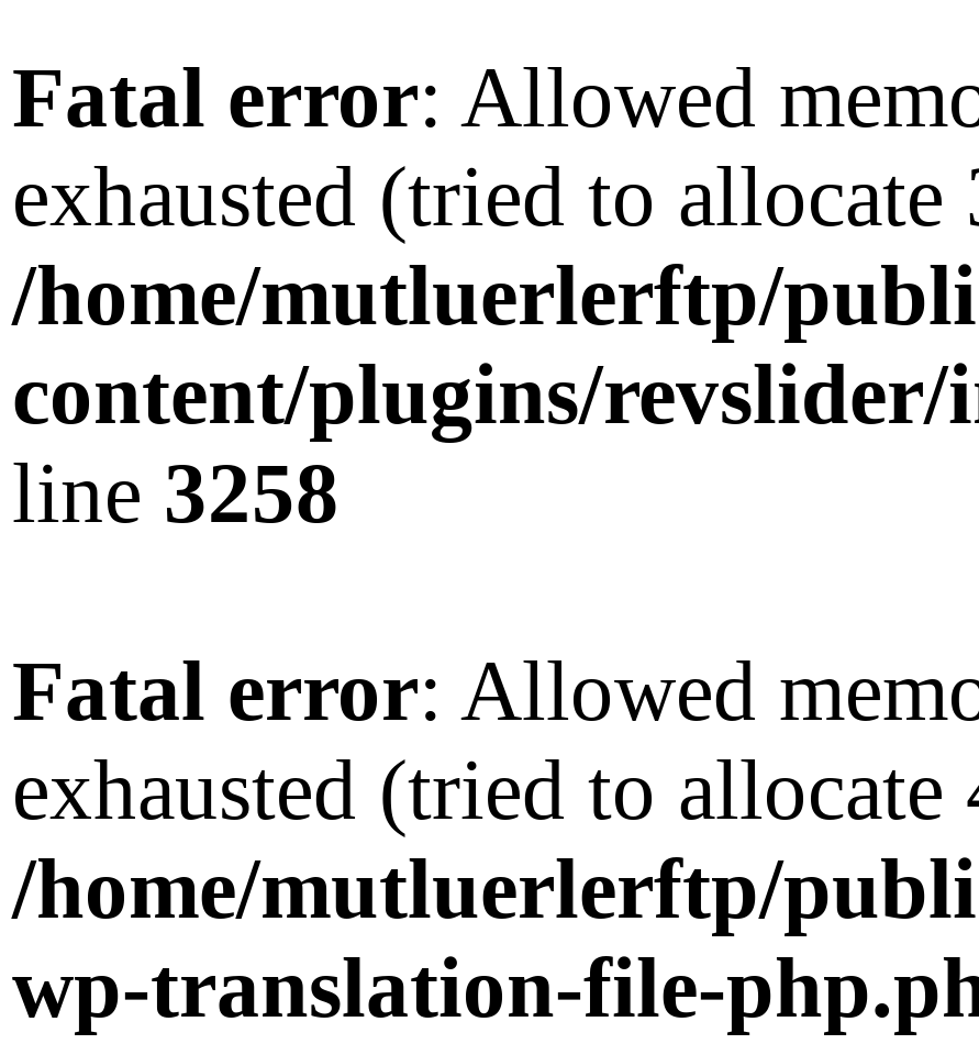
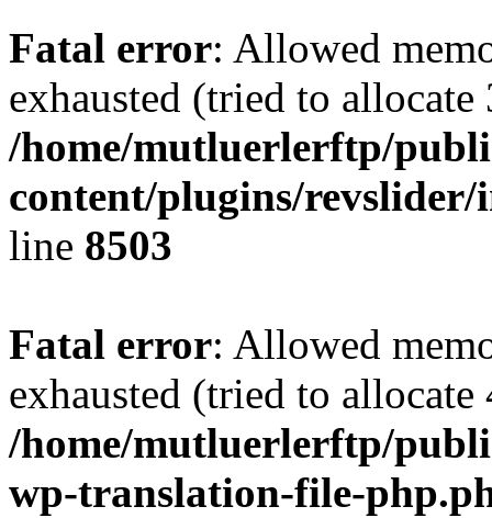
- line 3258
+ line 8503
